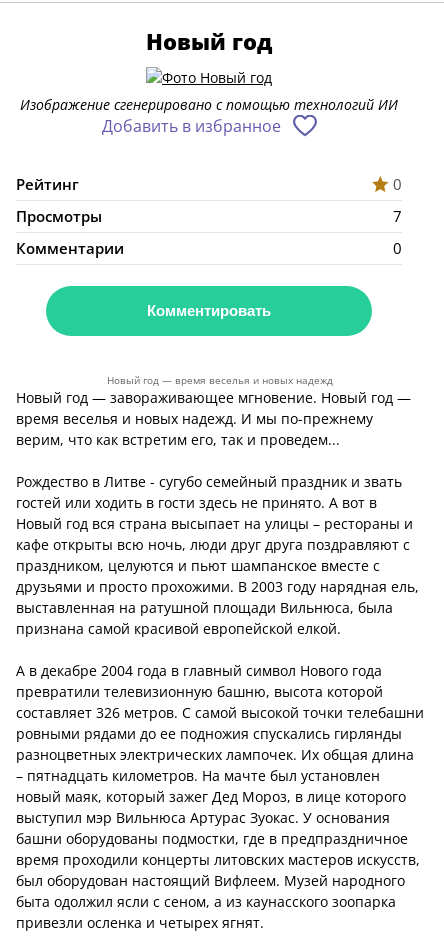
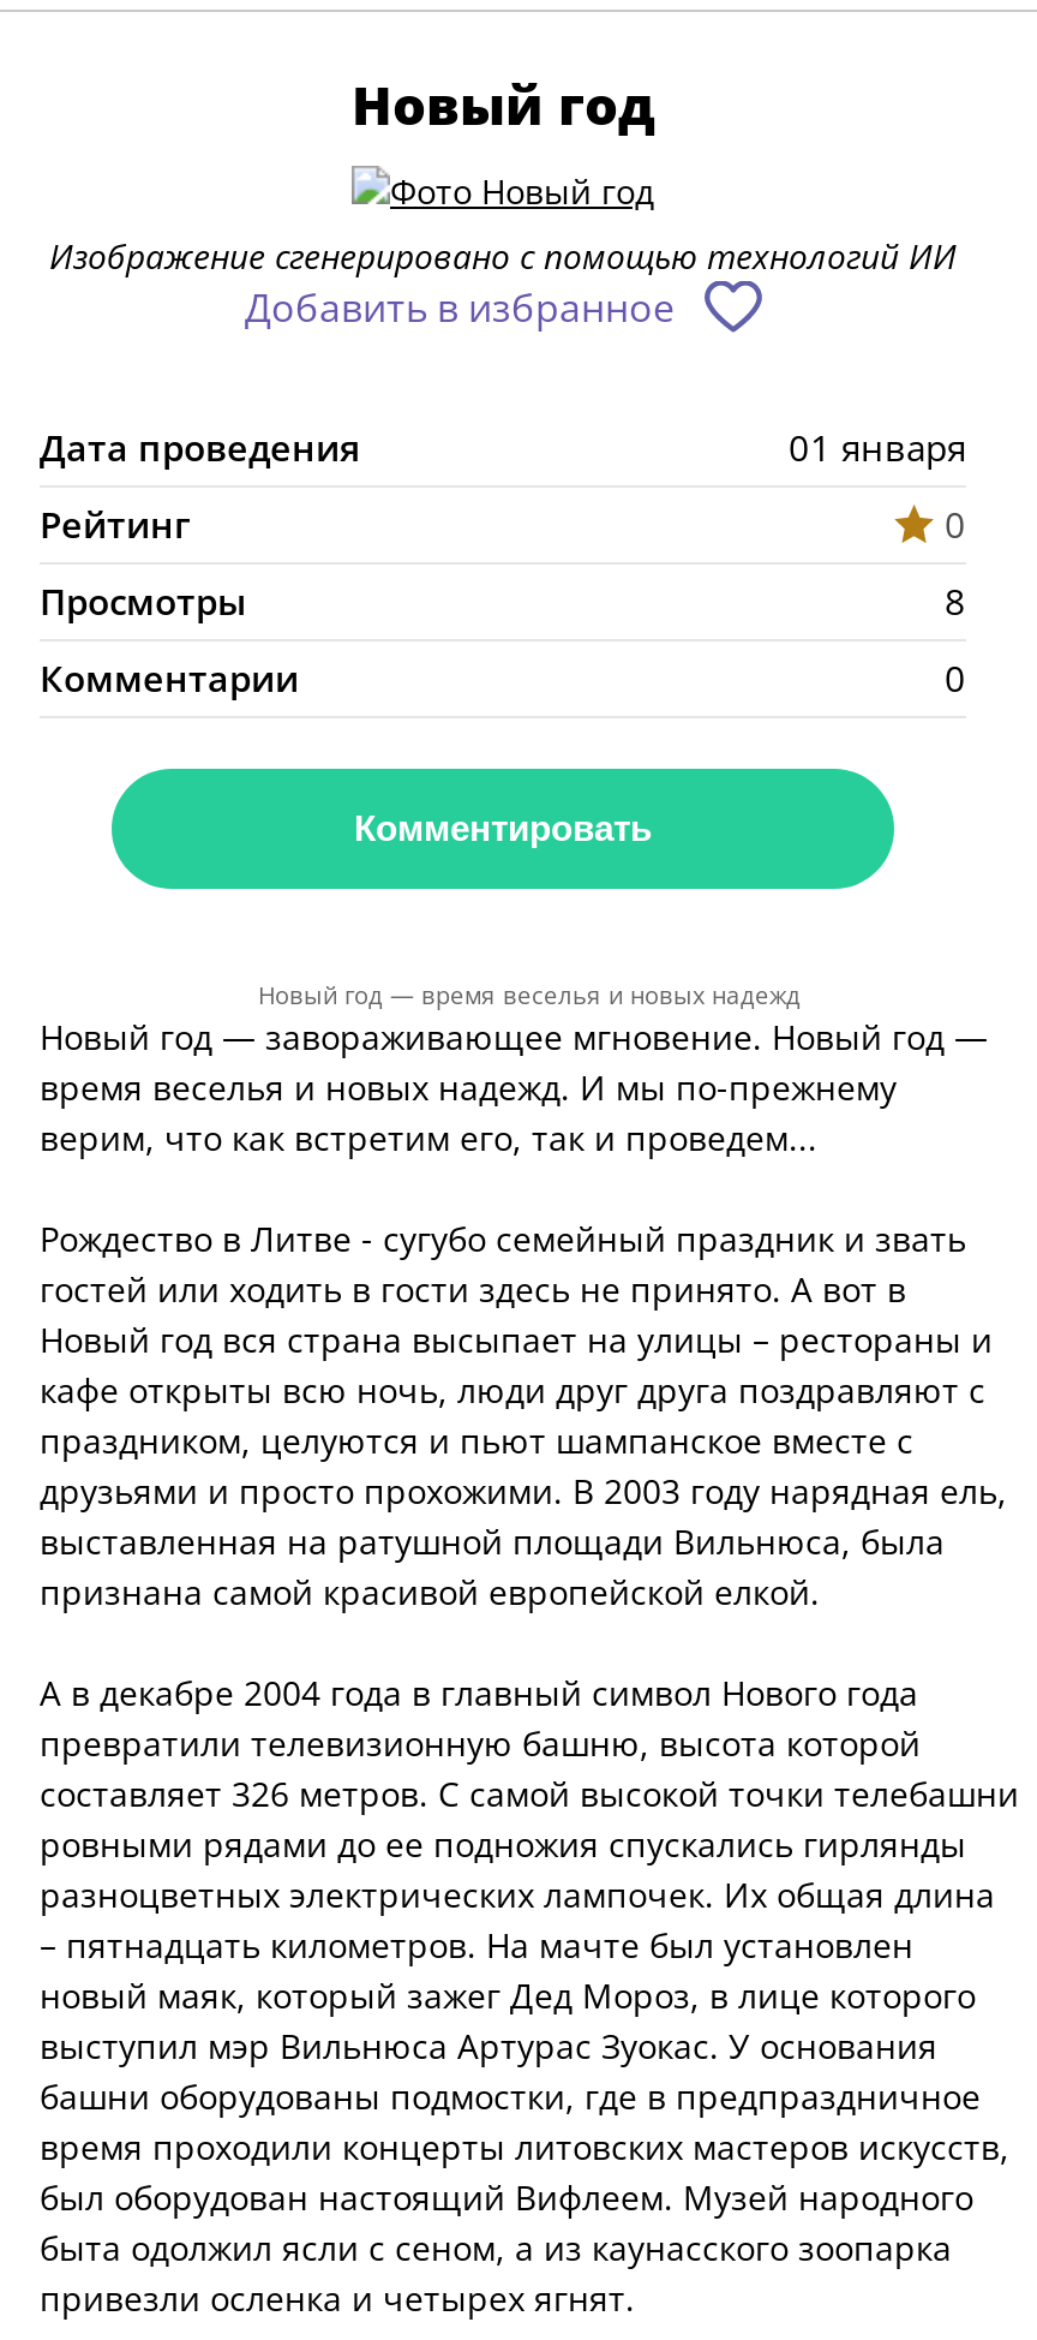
+ Дата проведения
+ 01 января

- 7
+ 8
